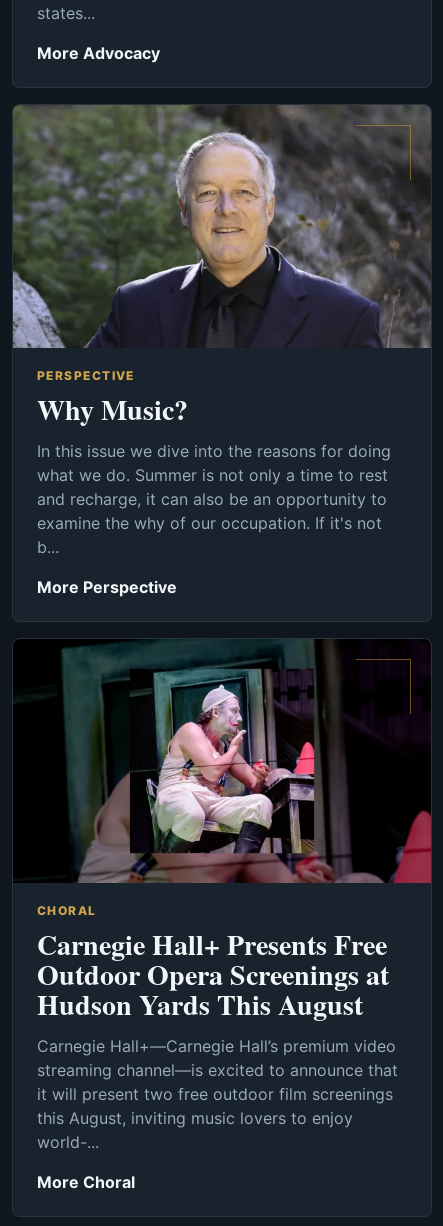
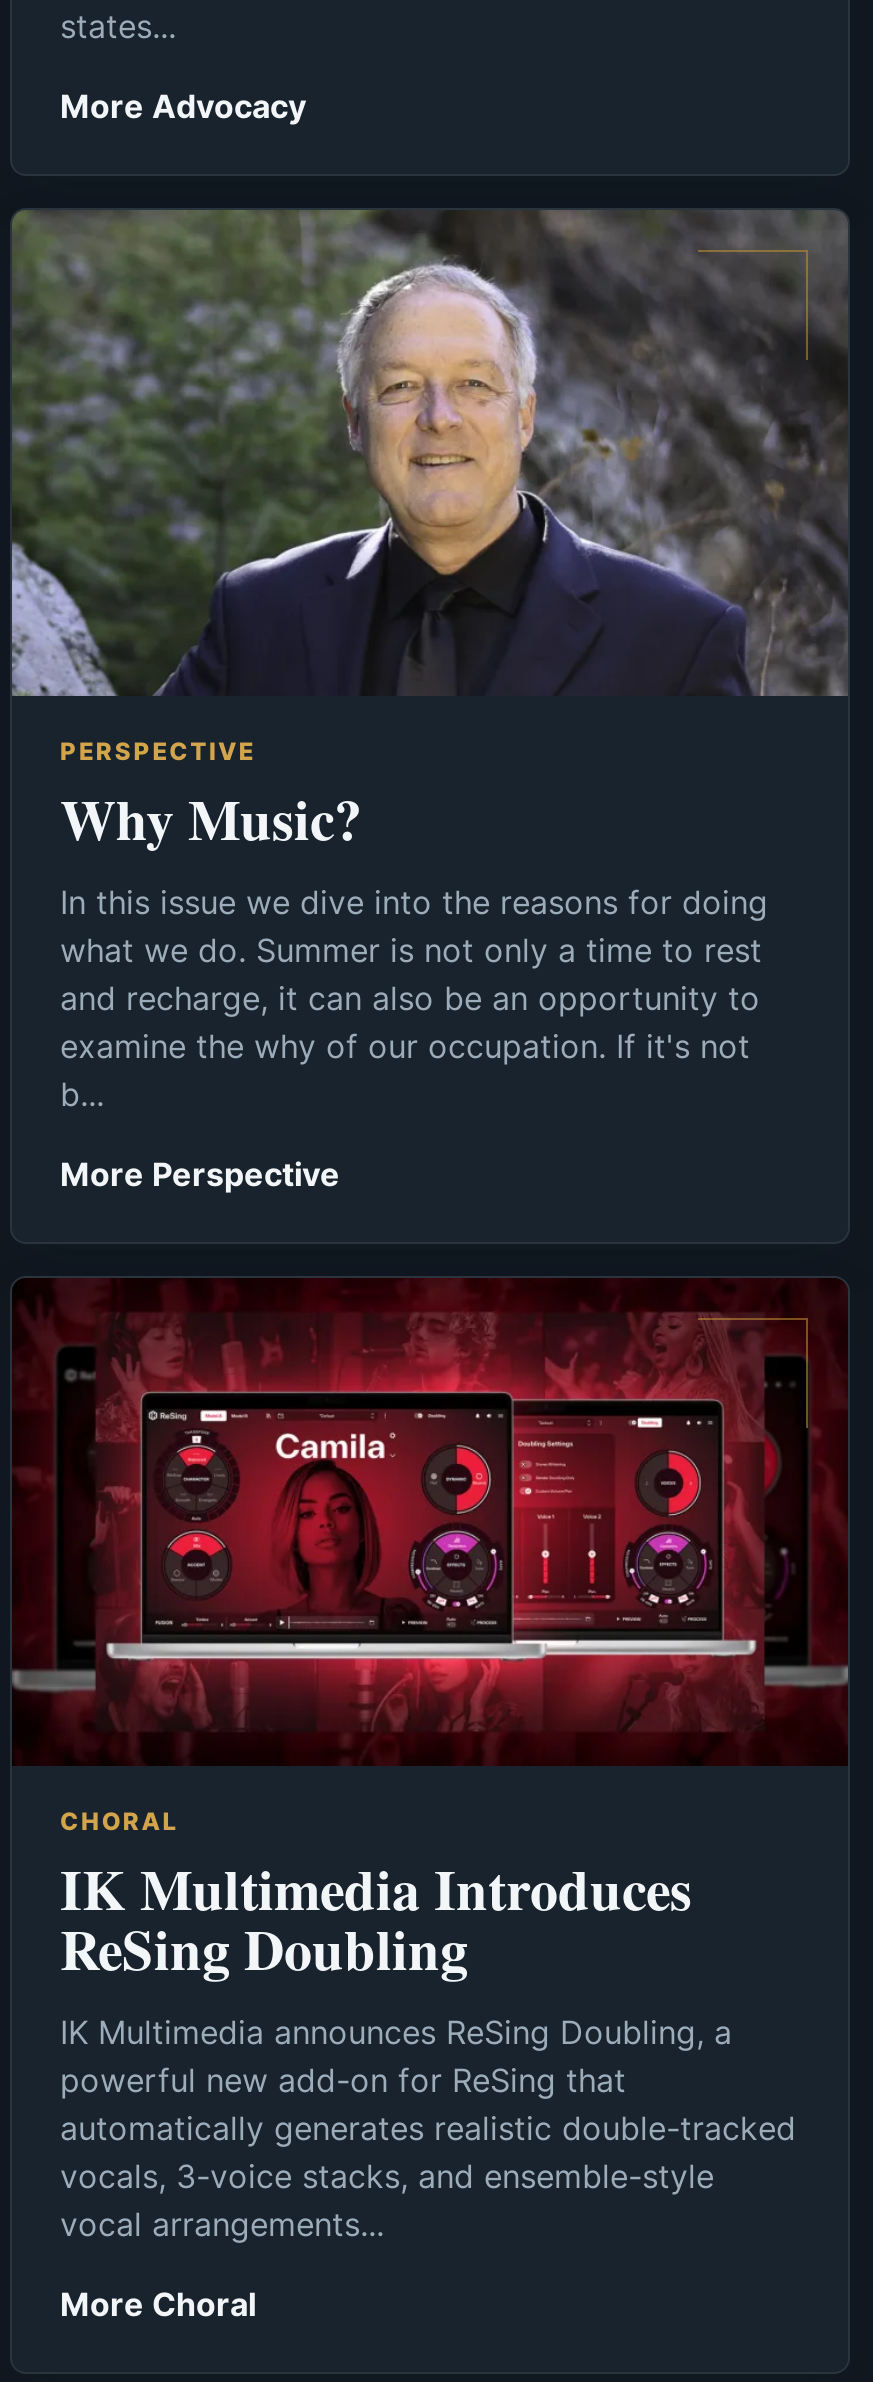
- [image]
+ [image]

- Carnegie Hall+ Presents Free
- Outdoor Opera Screenings at
- Hudson Yards This August
- Carnegie Hall+—Carnegie Hall’s premium video
- streaming channel—is excited to announce that
- it will present two free outdoor film screenings
- this August, inviting music lovers to enjoy
- world-...
+ IK Multimedia Introduces
+ ReSing Doubling
+ IK Multimedia announces ReSing Doubling, a
+ powerful new add-on for ReSing that
+ automatically generates realistic double-tracked
+ vocals, 3-voice stacks, and ensemble-style
+ vocal arrangements...
